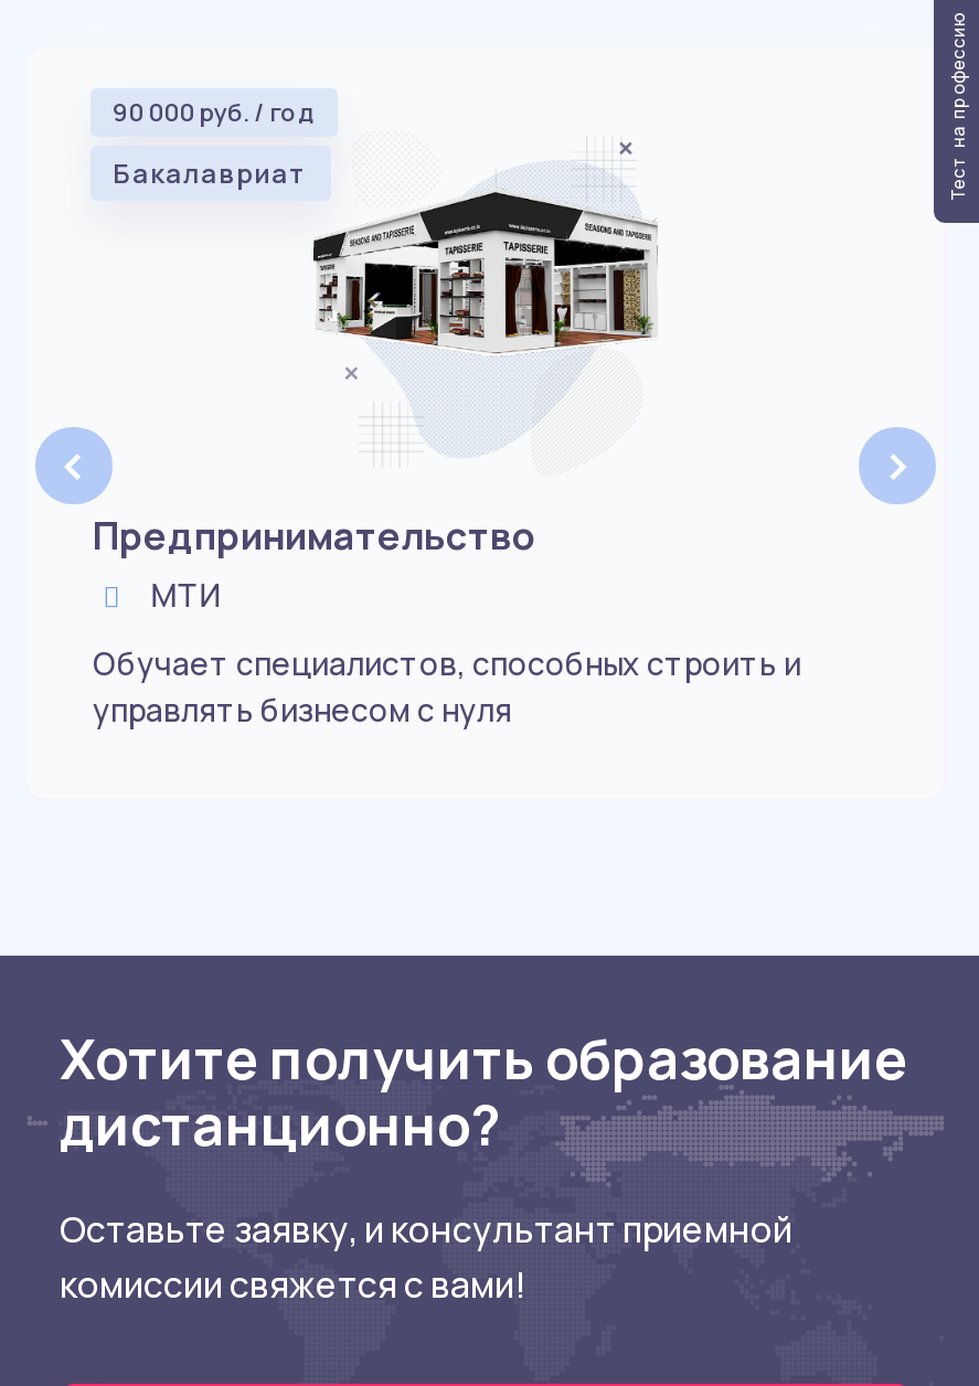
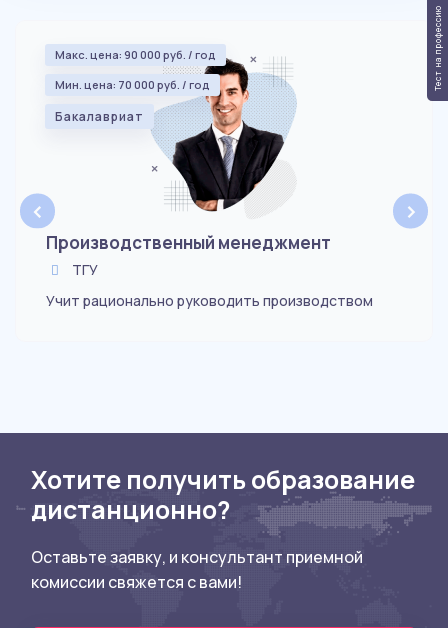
- 90 000 руб. / год
+ Макс. цена: 90 000 руб. / год
+ Мин. цена: 70 000 руб. / год

- [image]
+ [image]

moved down: Бакалавриат

- Предпринимательство
- МТИ
+ Производственный менеджмент
+ ТГУ

- Обучает специалистов, способных строить и
- управлять бизнесом с нуля
+ Учит рационально руководить производством
